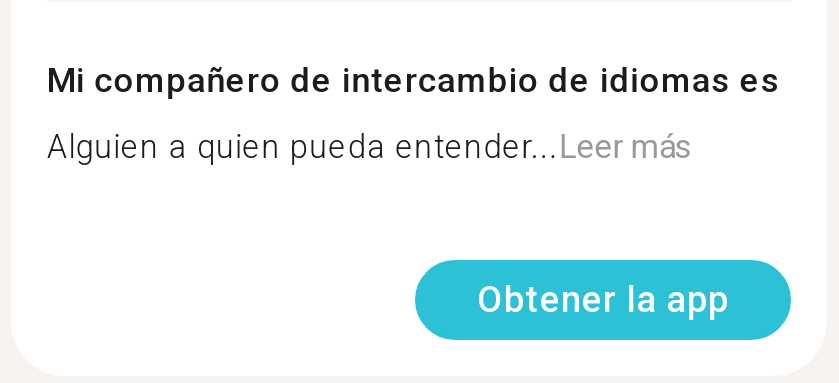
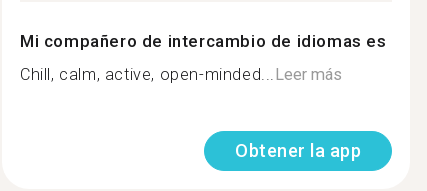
- Alguien a quien pueda entender... Leer más
+ Chill, calm, active, open-minded... Leer más
